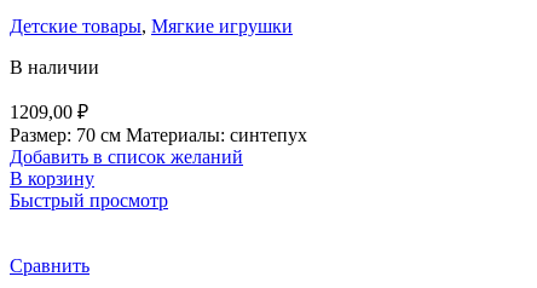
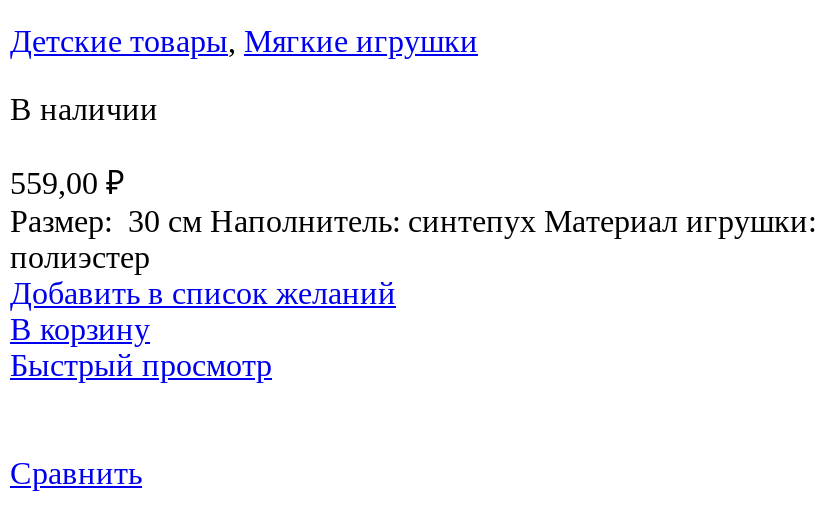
- 1209,00 ₽
- Размер: 70 см Материалы: синтепух
+ 559,00 ₽
+ Размер: 30 см Наполнитель: синтепух Материал игрушки:
+ полиэстер
